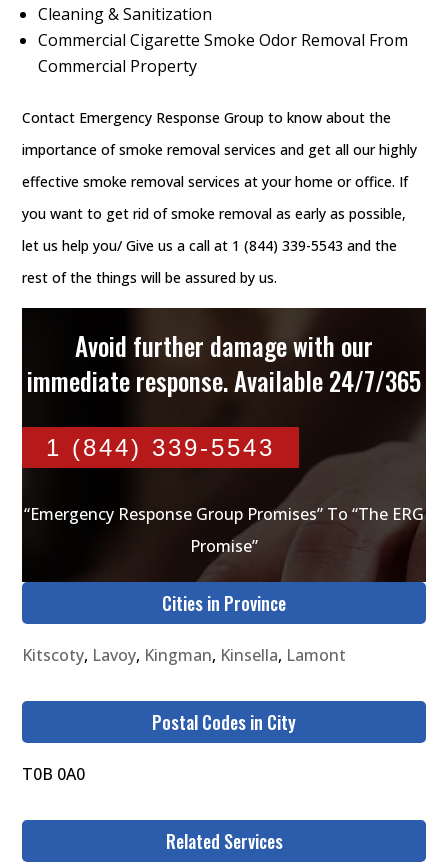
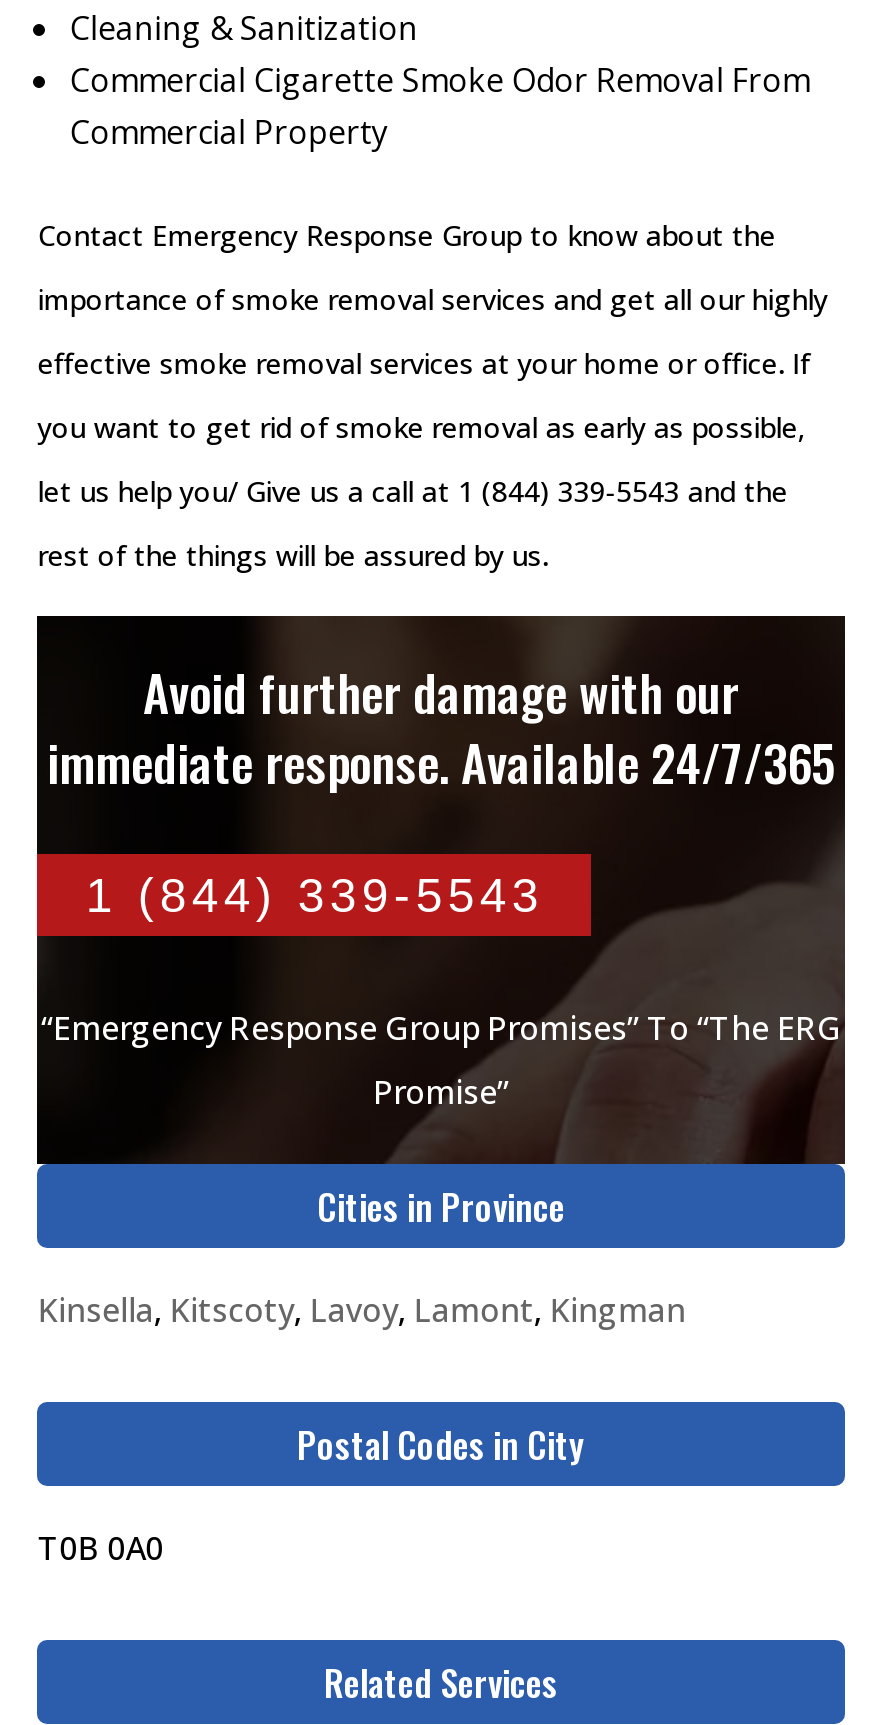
- Kitscoty, Lavoy, Kingman, Kinsella, Lamont
+ Kinsella, Kitscoty, Lavoy, Lamont, Kingman
